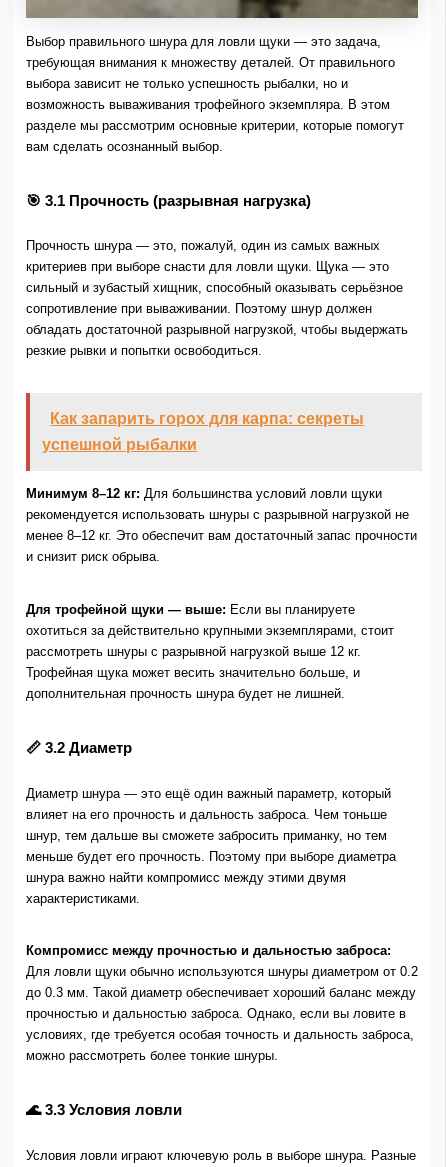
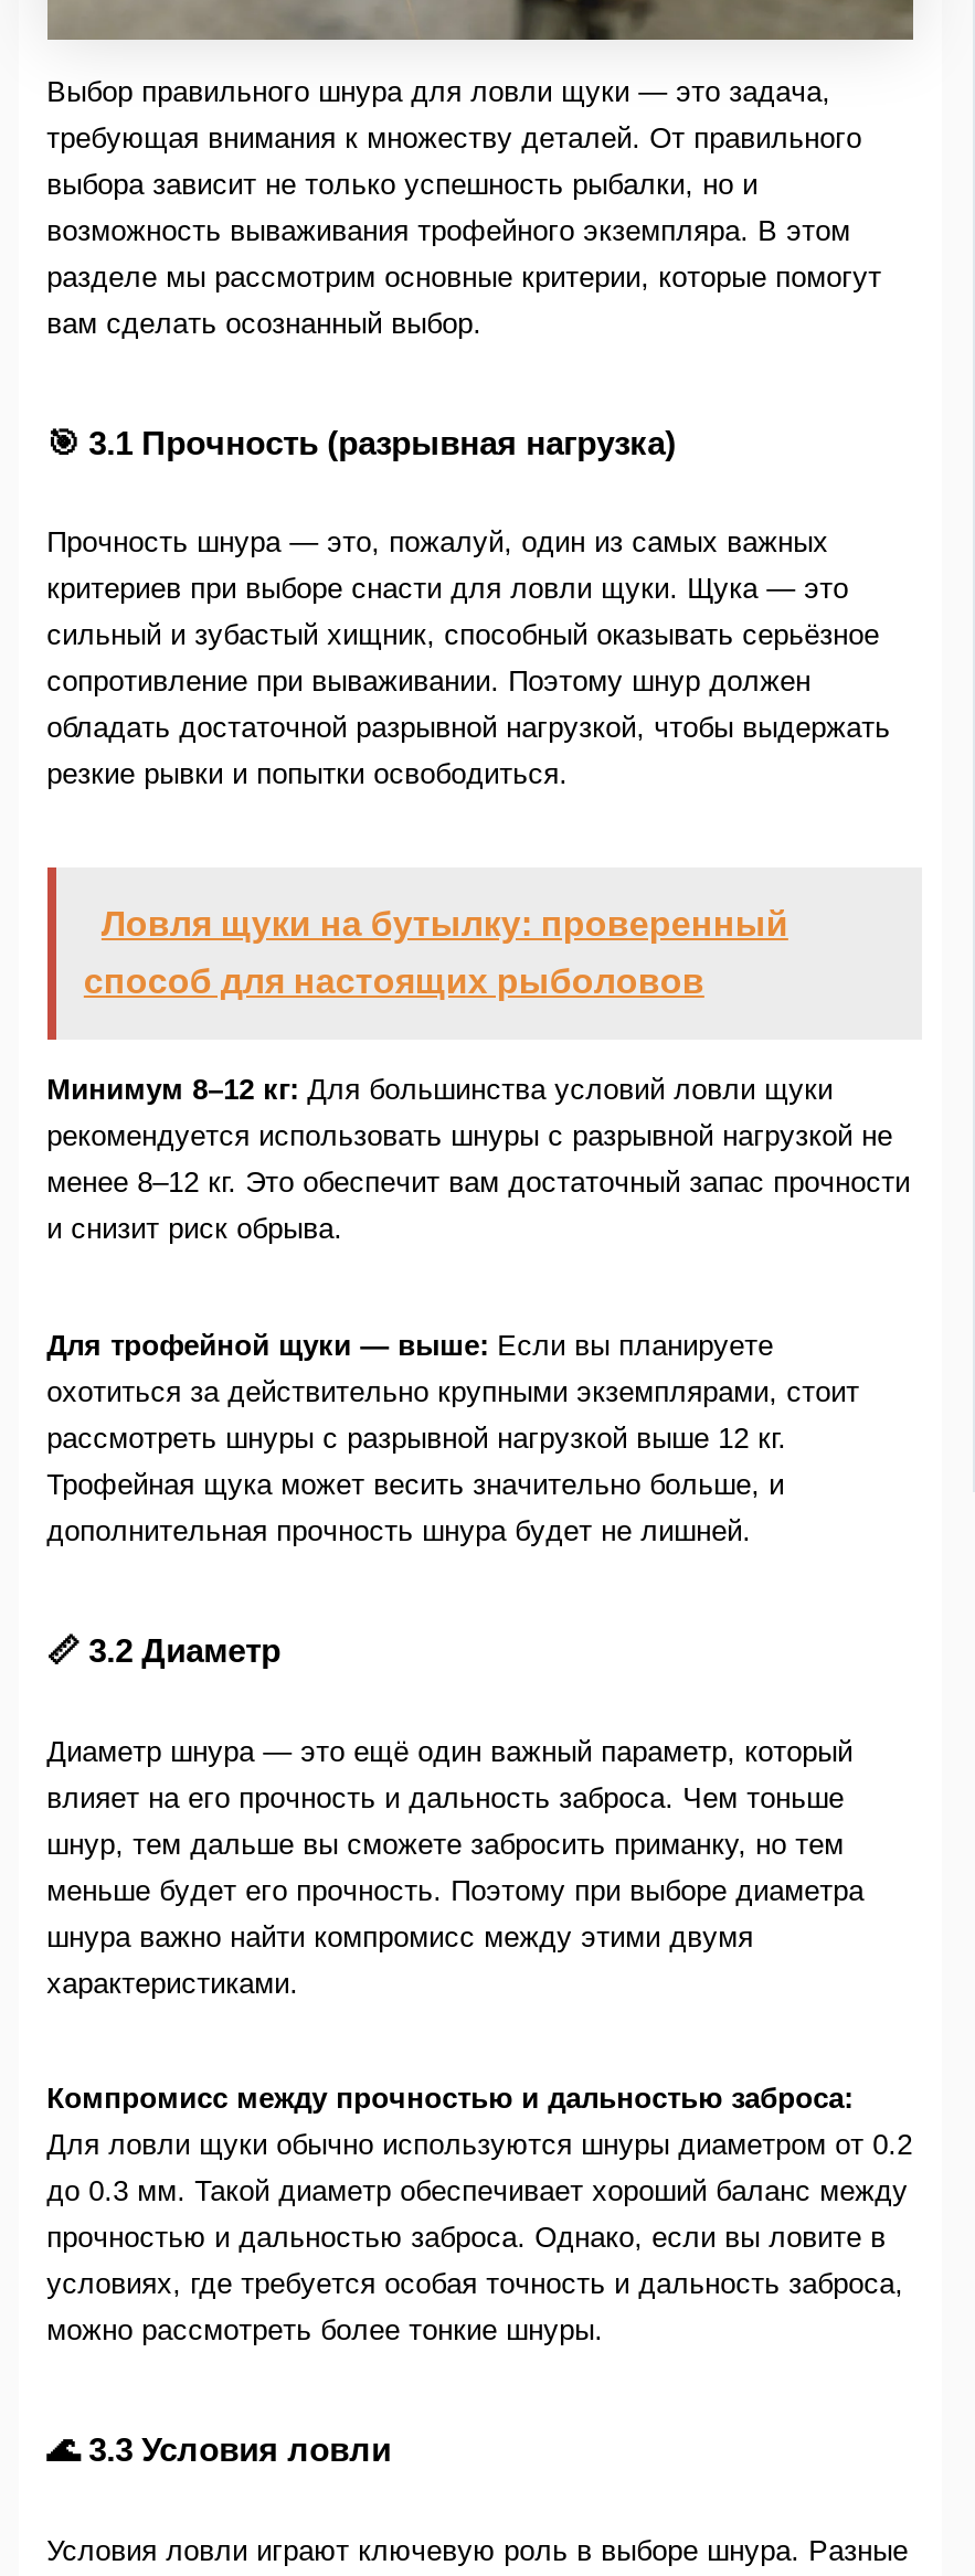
- Как запарить горох для карпа: секреты
+ Ловля щуки на бутылку: проверенный

- успешной рыбалки
+ способ для настоящих рыболовов
